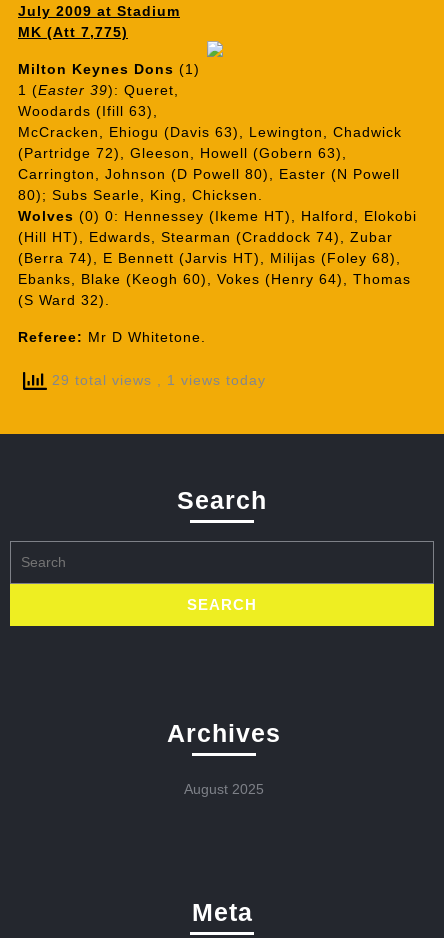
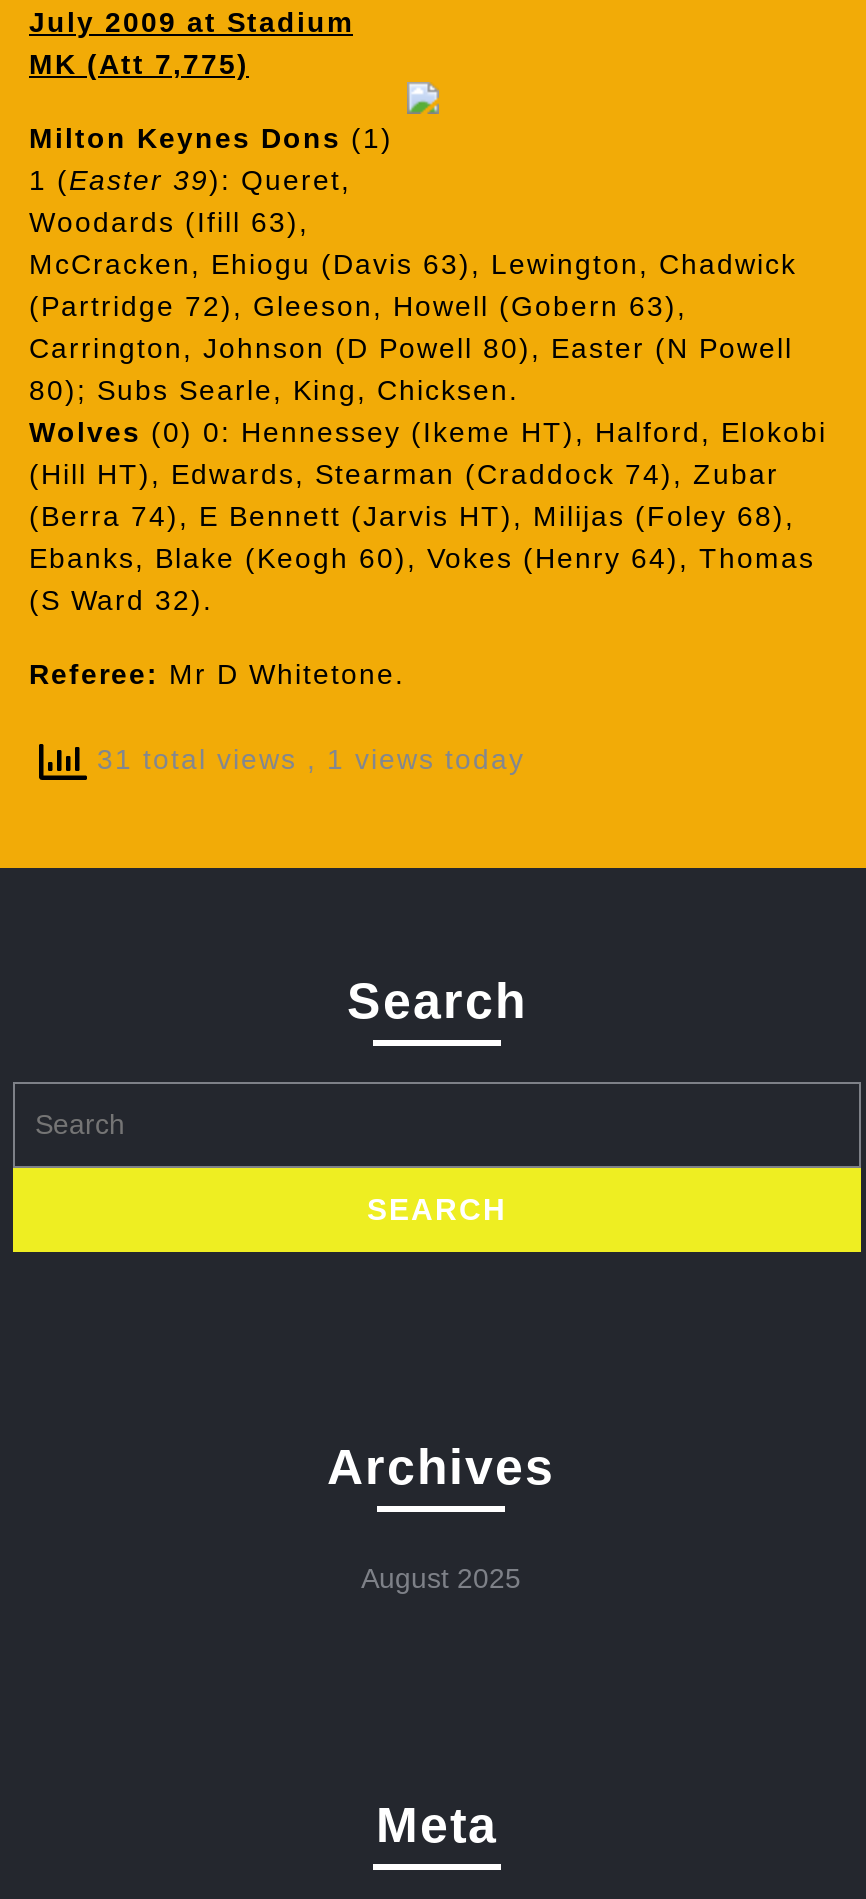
- 29 total views, 1 views today
+ 31 total views, 1 views today
